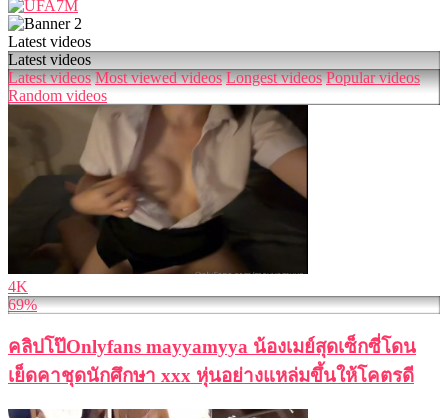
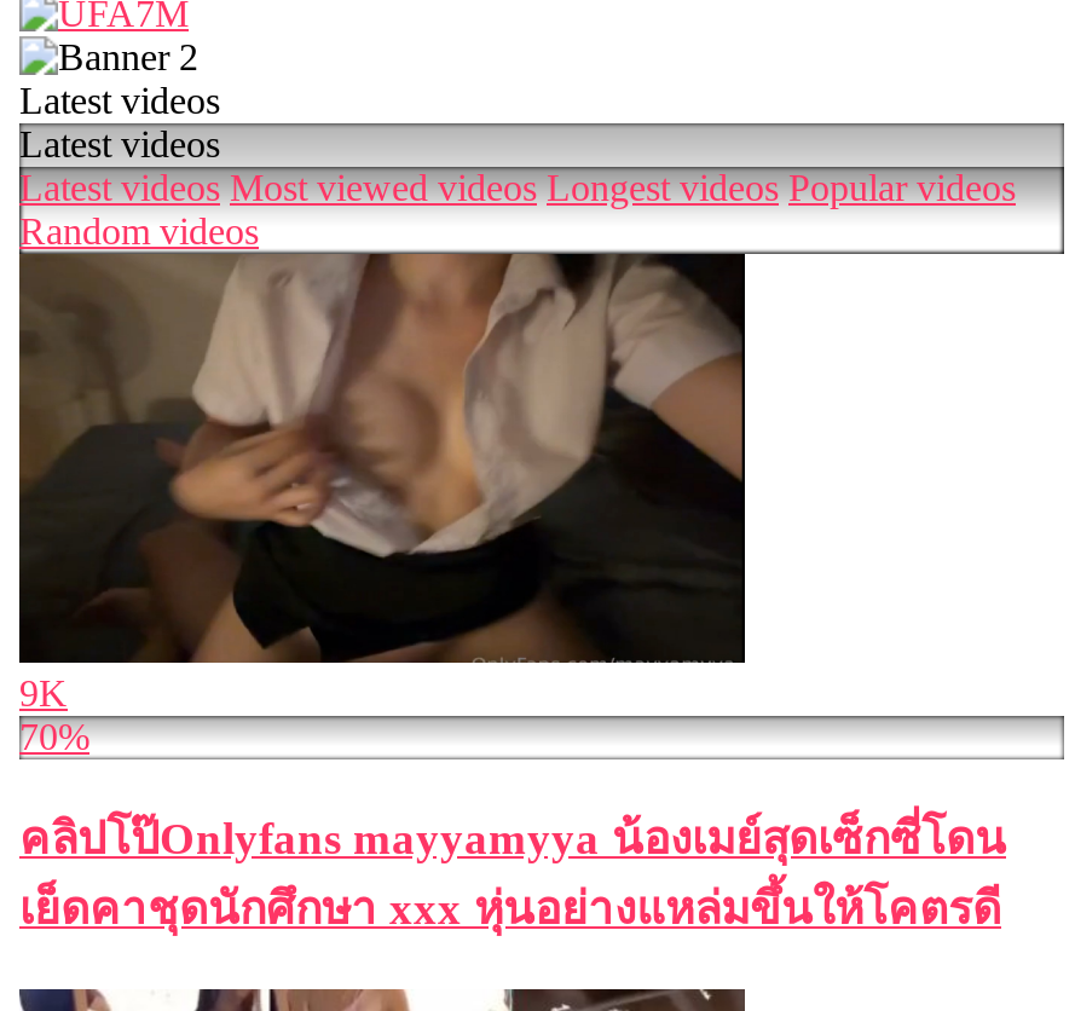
- 4K
- 69%
+ 9K
+ 70%
